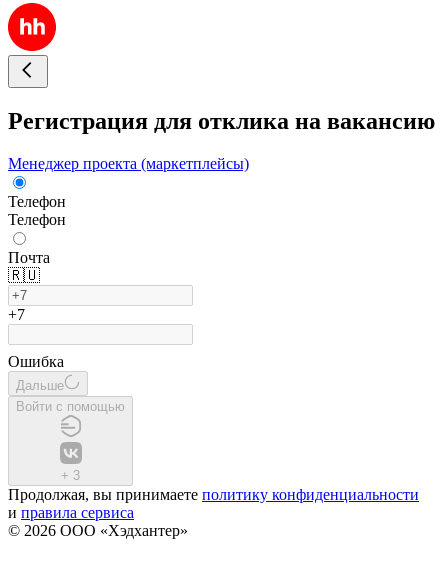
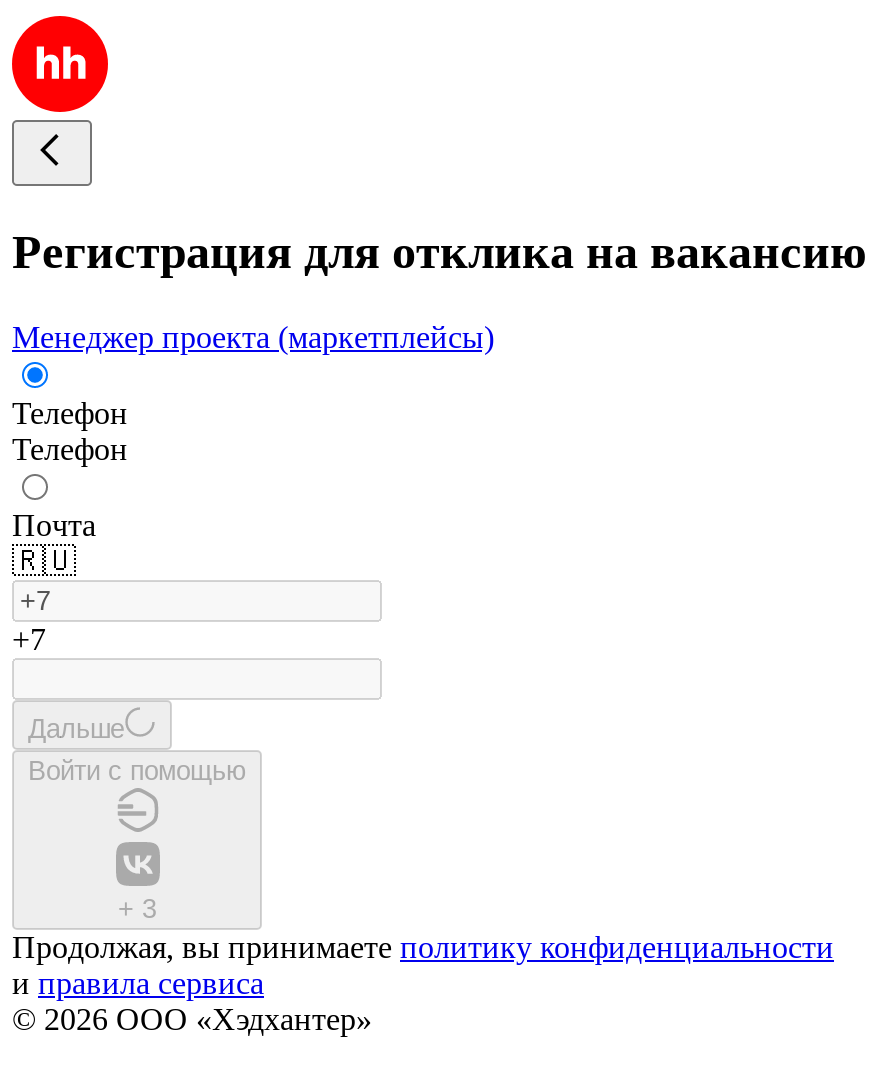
- Ошибка
